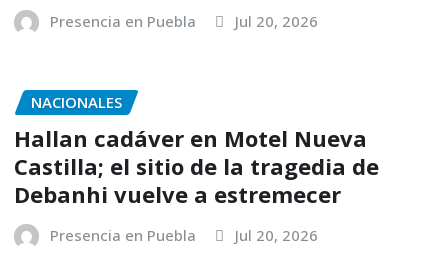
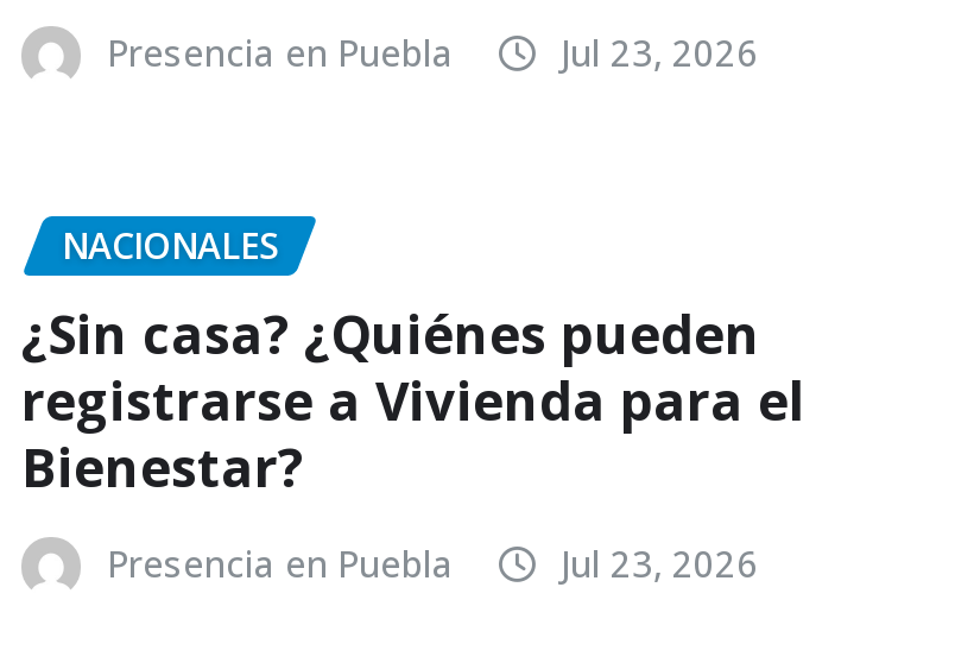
- Jul 20, 2026
+ Jul 23, 2026

- Hallan cadáver en Motel Nueva
- Castilla; el sitio de la tragedia de
- Debanhi vuelve a estremecer
+ ¿Sin casa? ¿Quiénes pueden
+ registrarse a Vivienda para el
+ Bienestar?

- Jul 20, 2026
+ Jul 23, 2026
